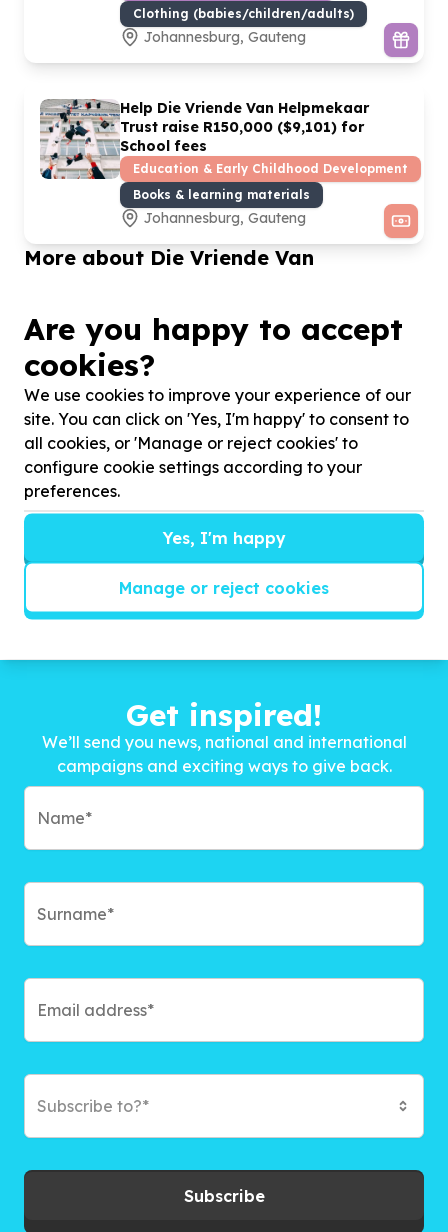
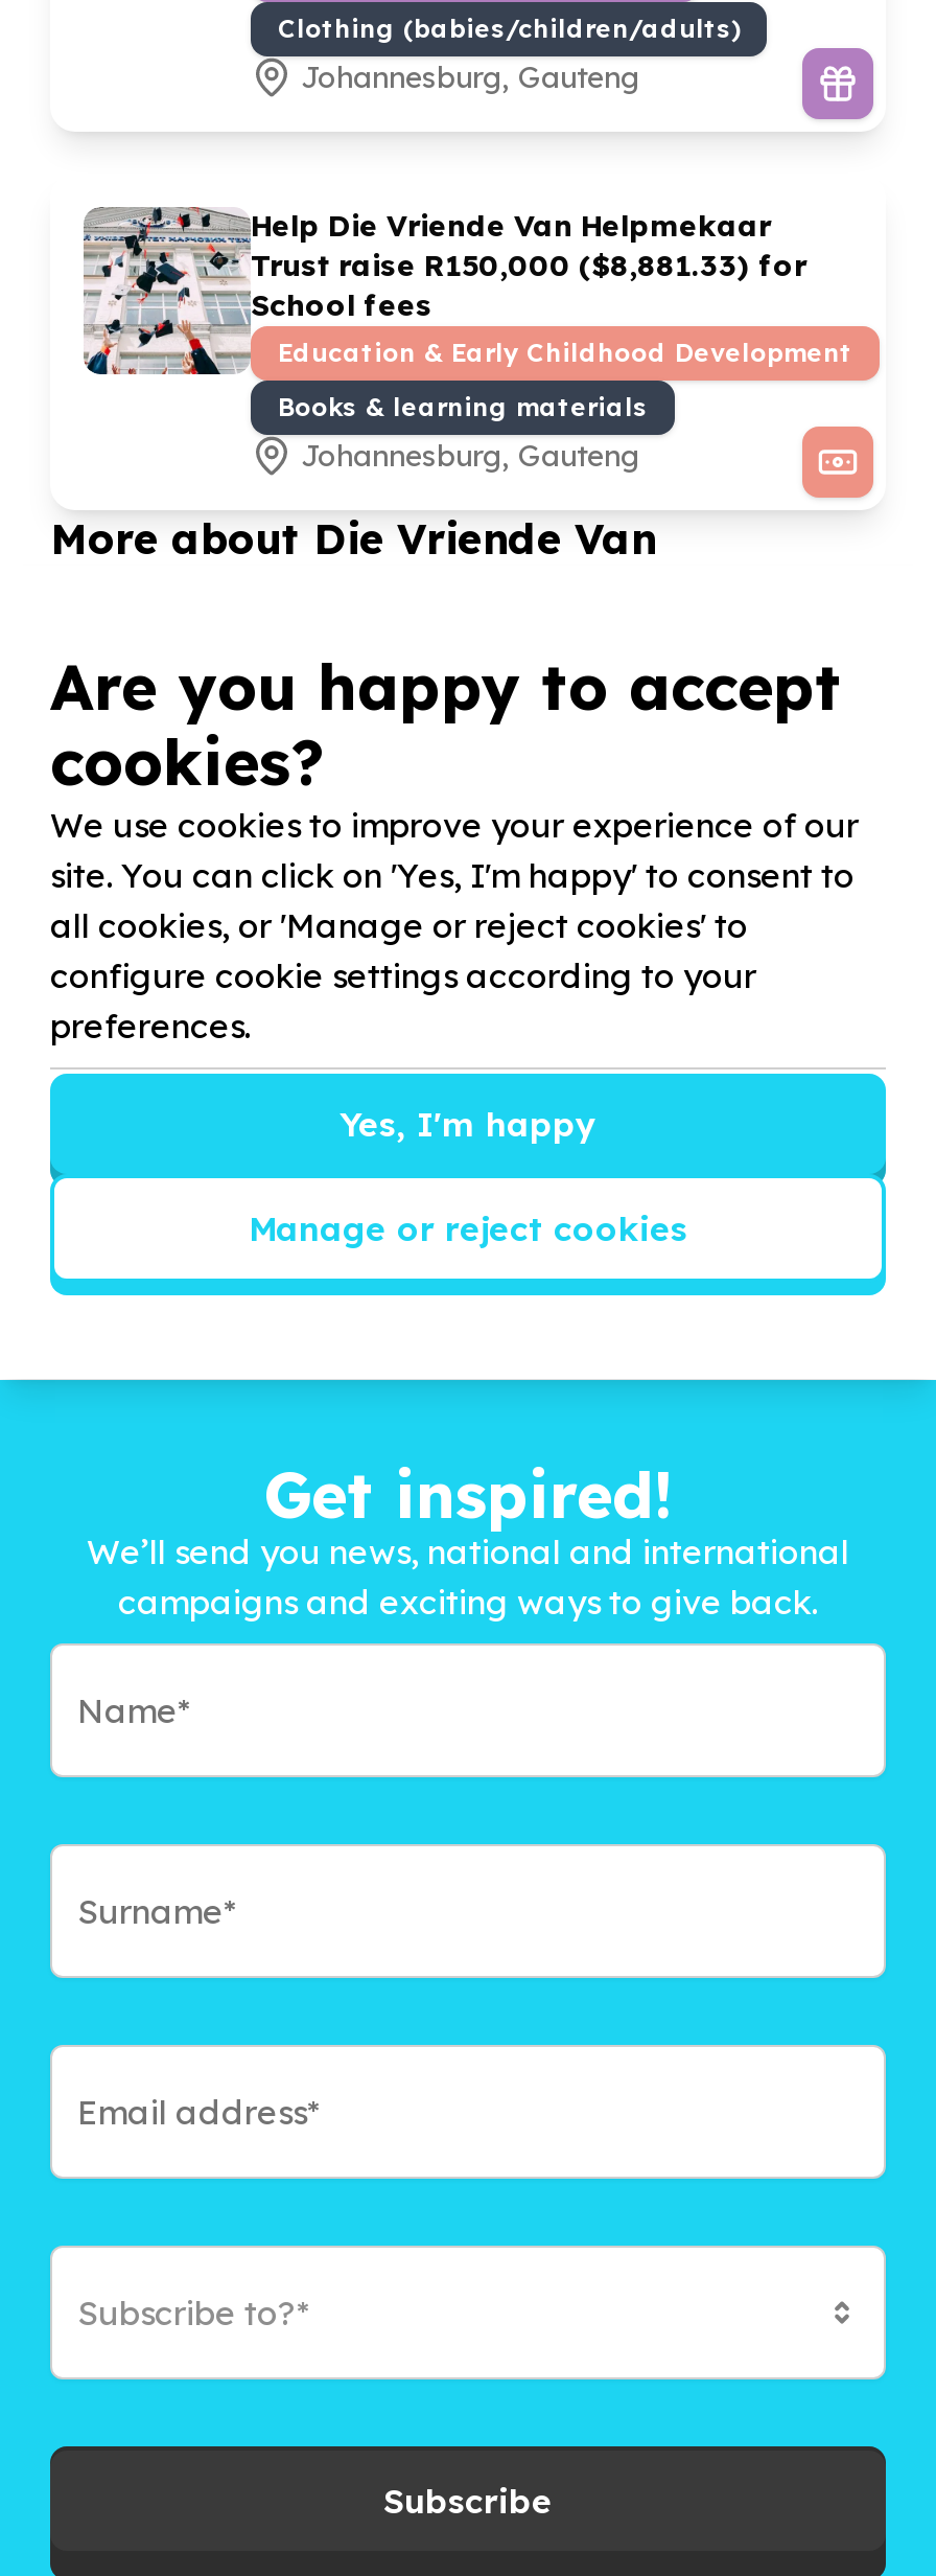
- Trust raise R150,000 ($9,101) for
+ Trust raise R150,000 ($8,881.33) for
